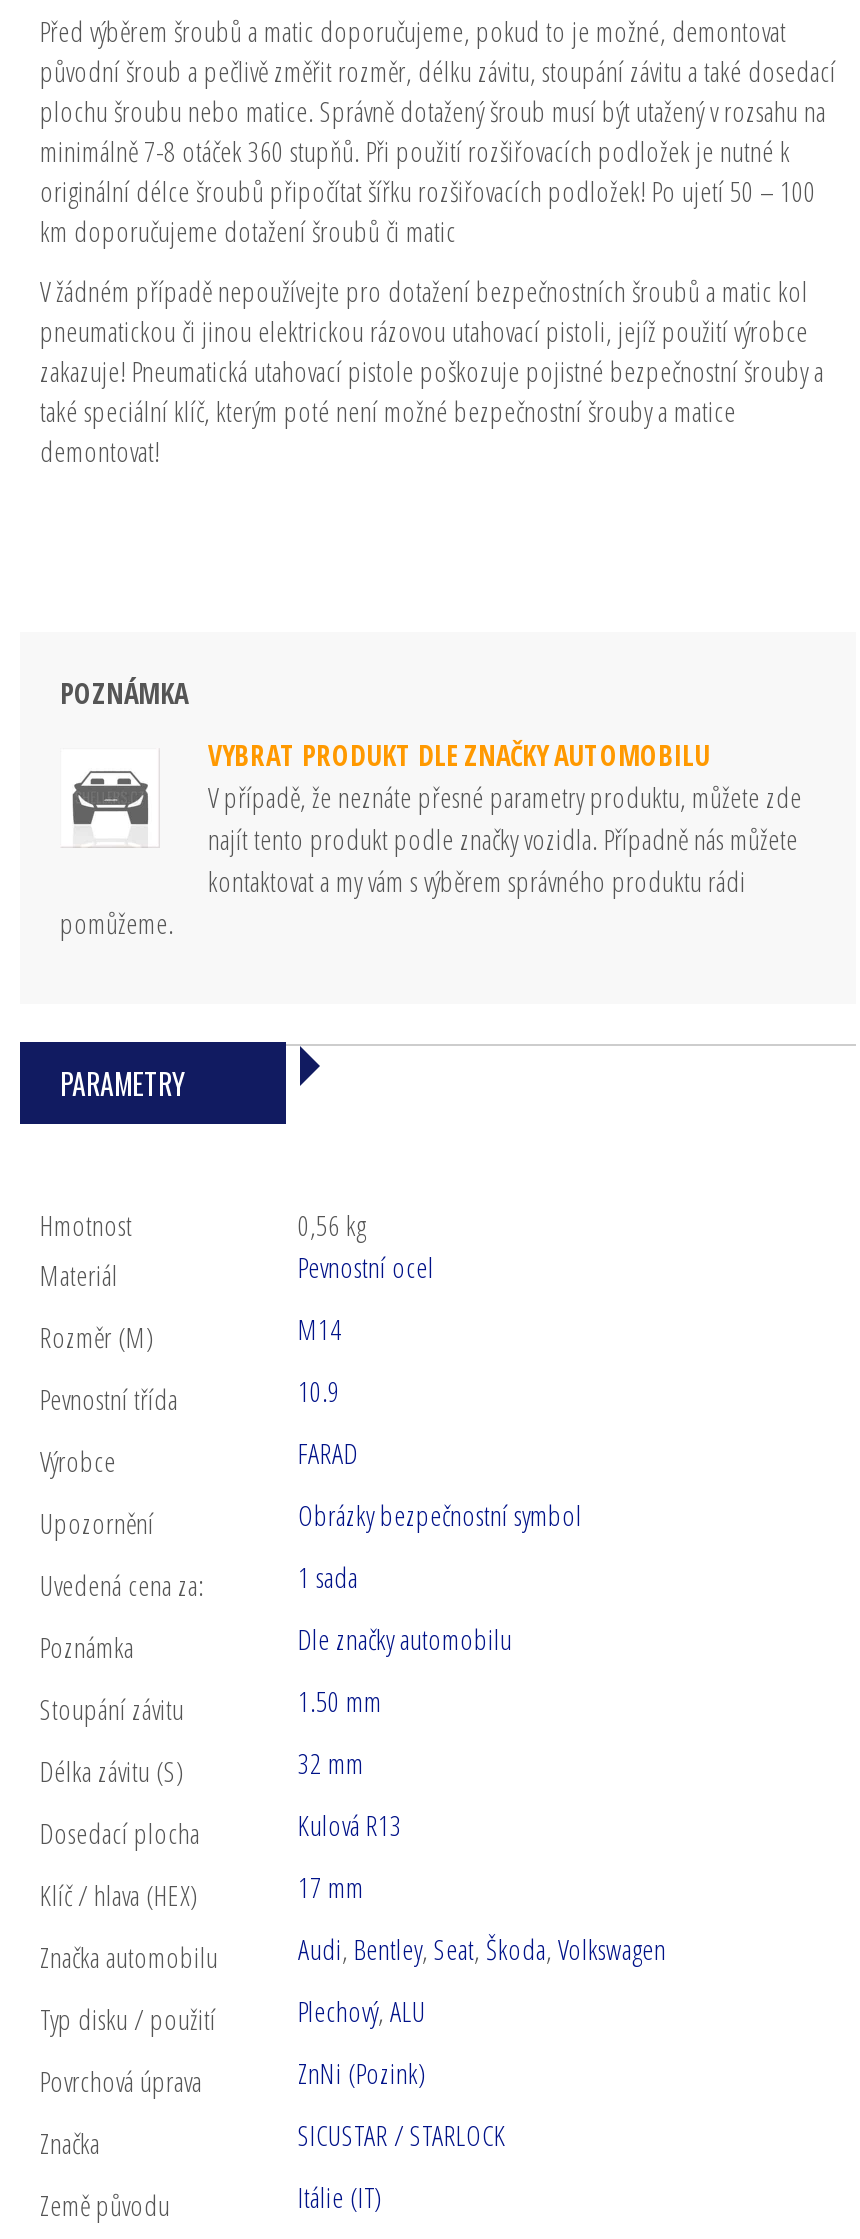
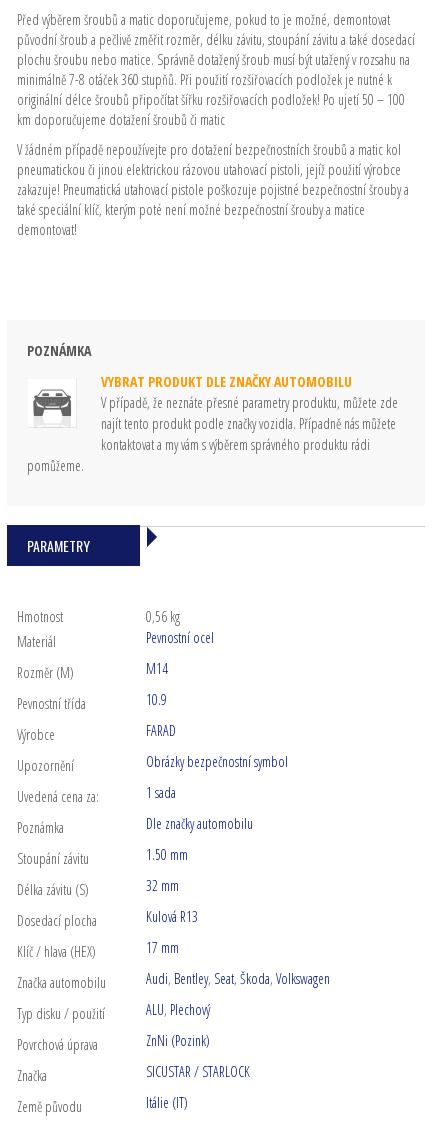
- Plechový, ALU
+ ALU, Plechový
